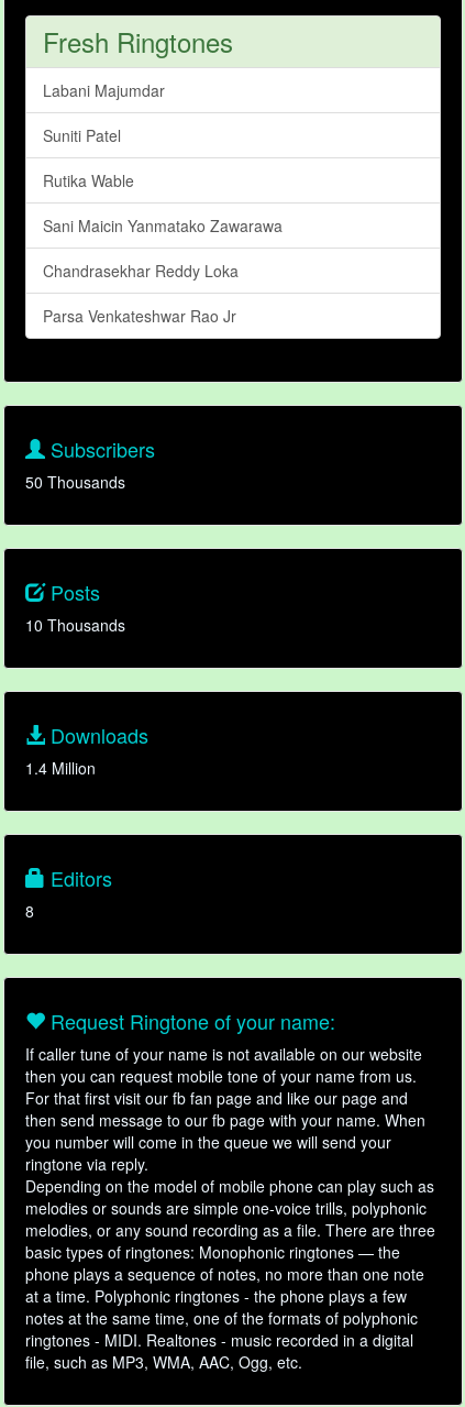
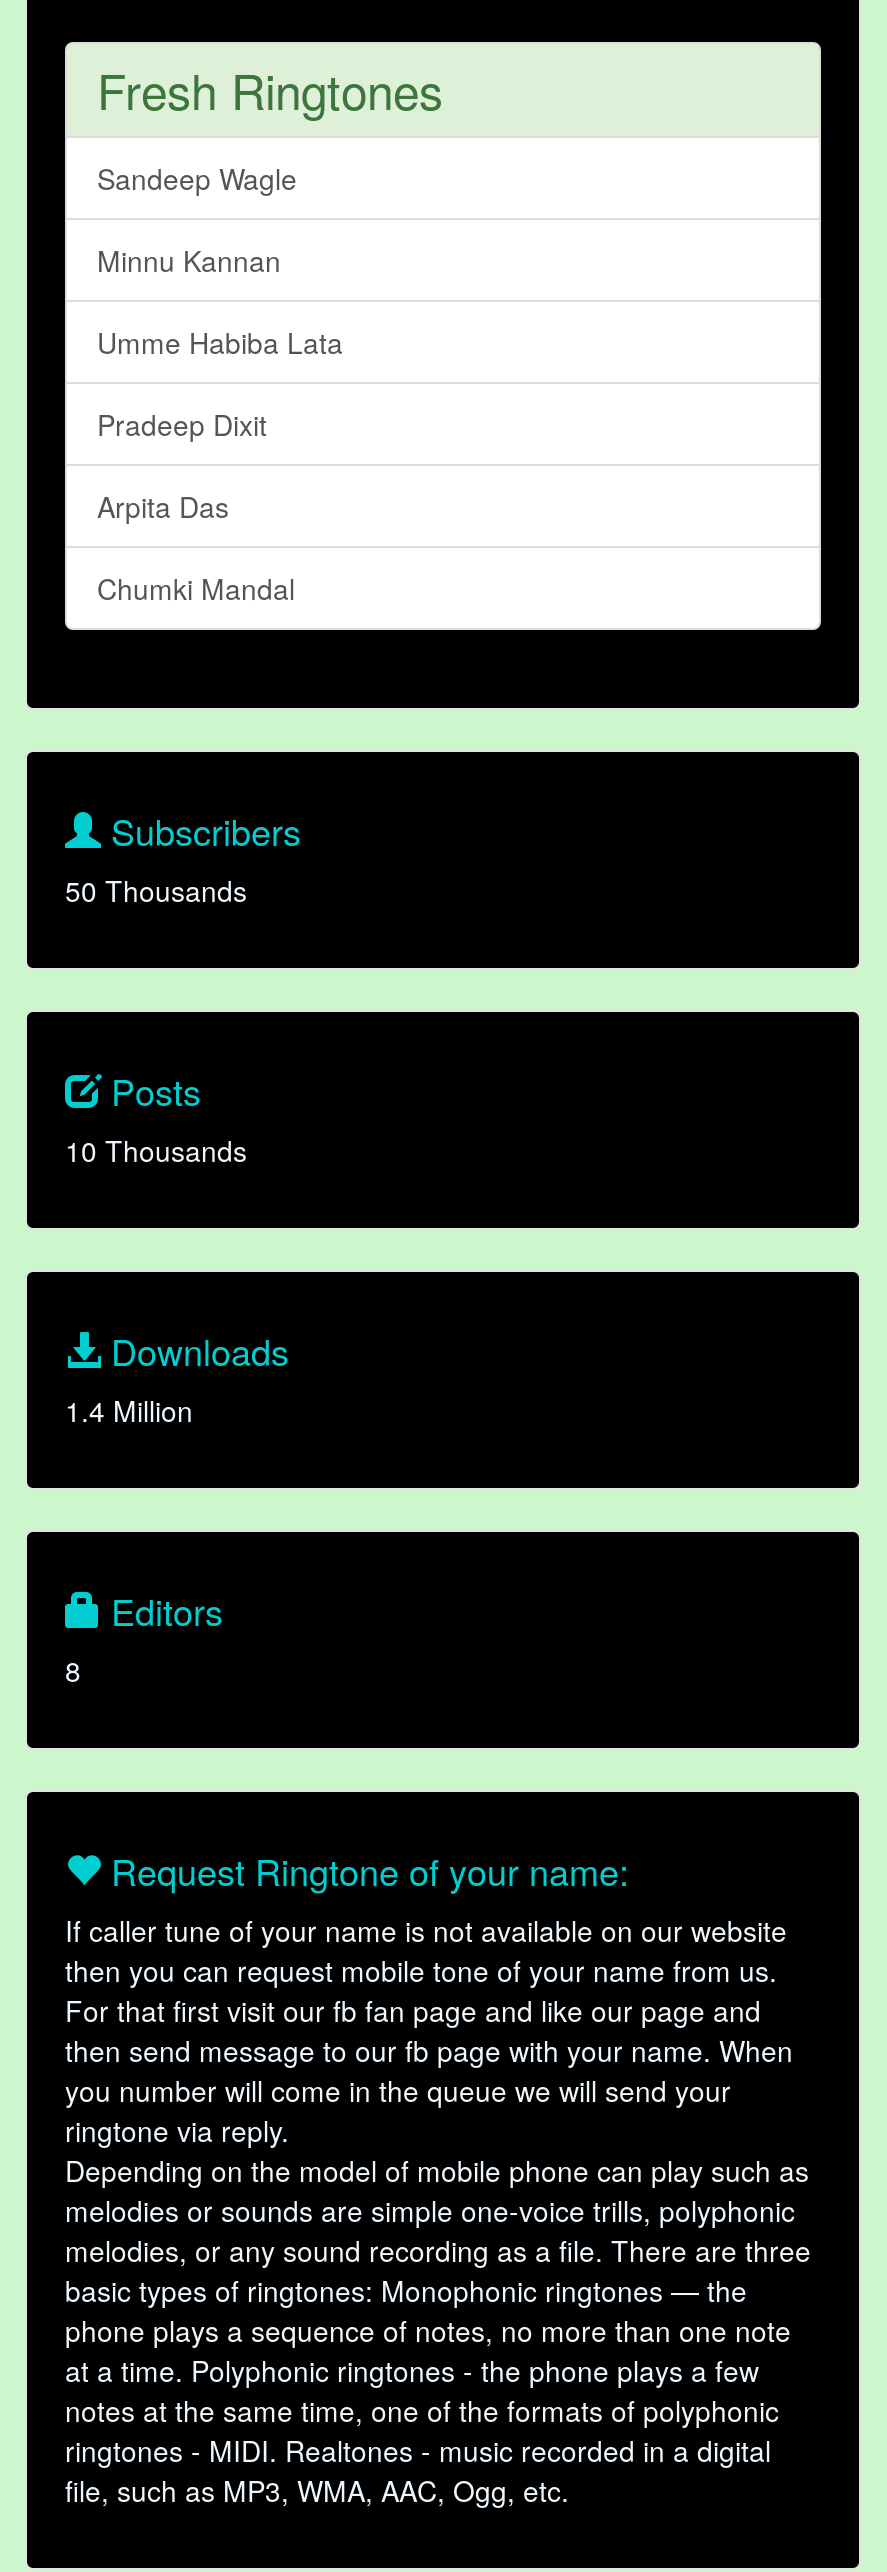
- Labani Majumdar
+ Sandeep Wagle

- Suniti Patel
+ Minnu Kannan

- Rutika Wable
+ Umme Habiba Lata

- Sani Maicin Yanmatako Zawarawa
+ Pradeep Dixit

- Chandrasekhar Reddy Loka
+ Arpita Das

- Parsa Venkateshwar Rao Jr
+ Chumki Mandal
